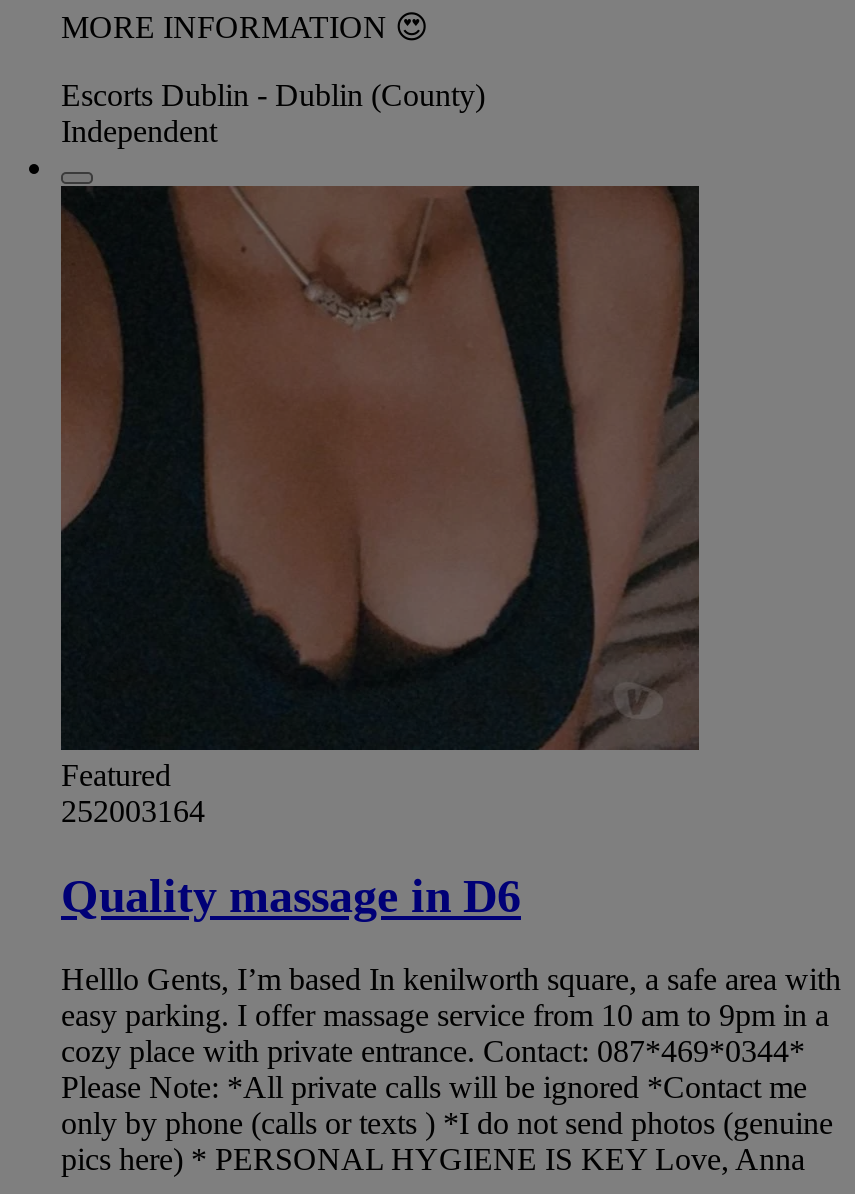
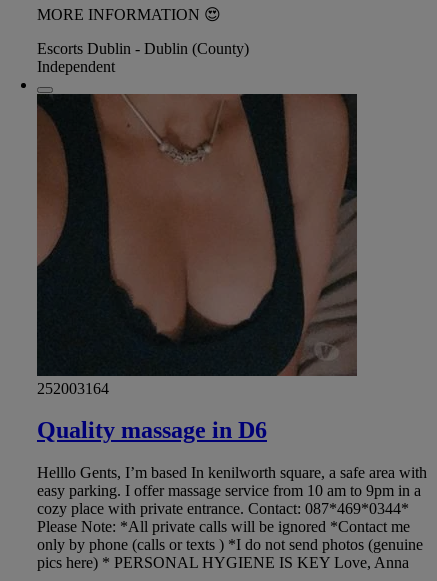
- Featured
